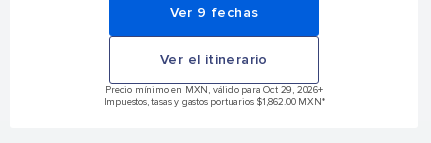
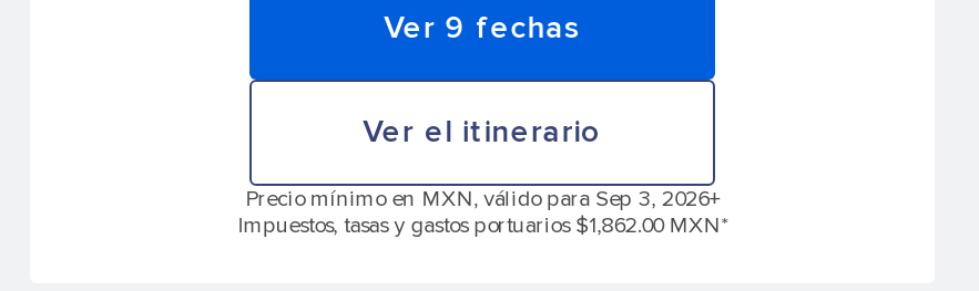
- Precio mínimo en MXN, válido para Oct 29, 2026+
+ Precio mínimo en MXN, válido para Sep 3, 2026+
